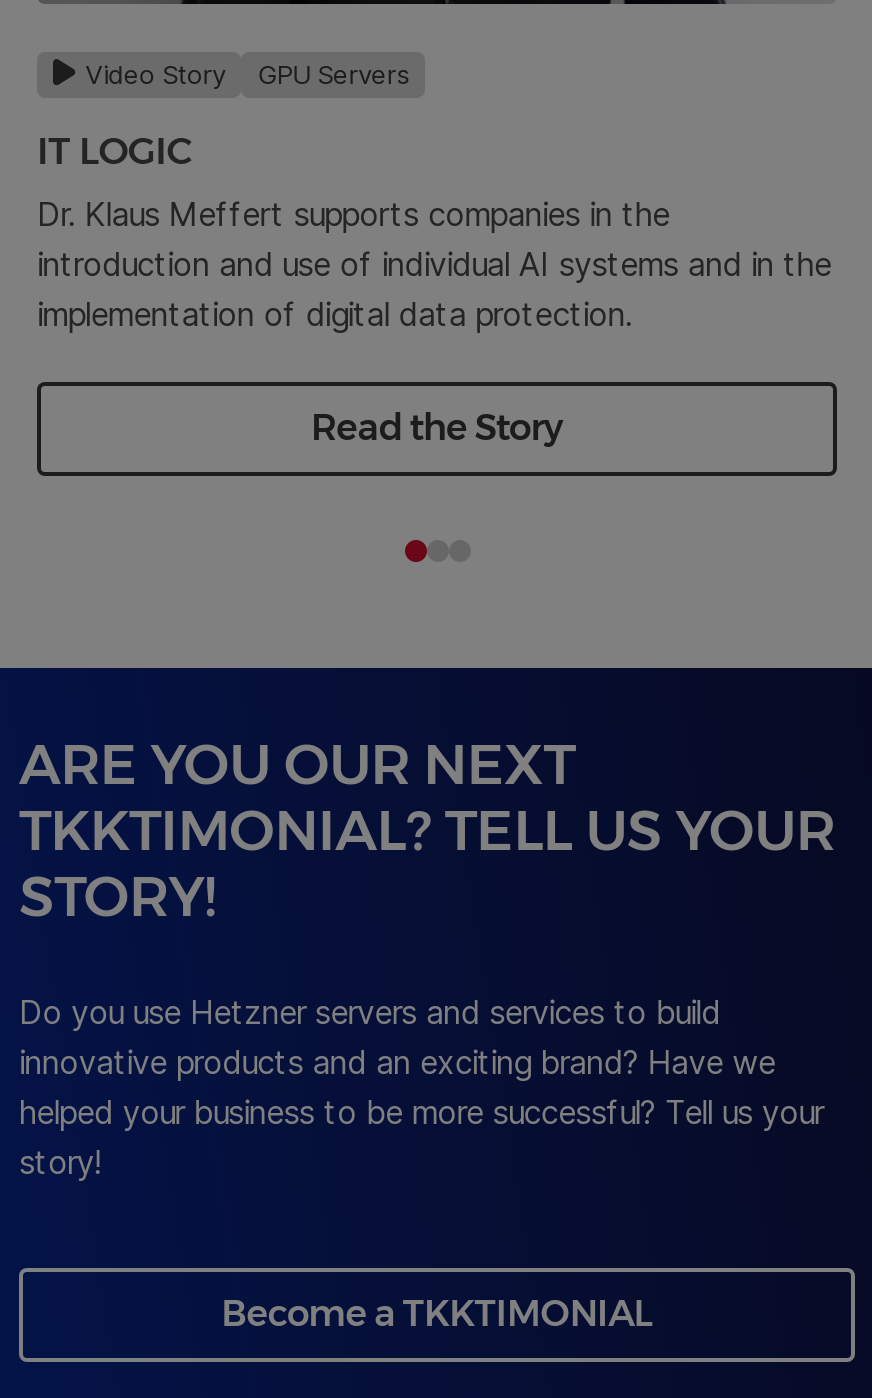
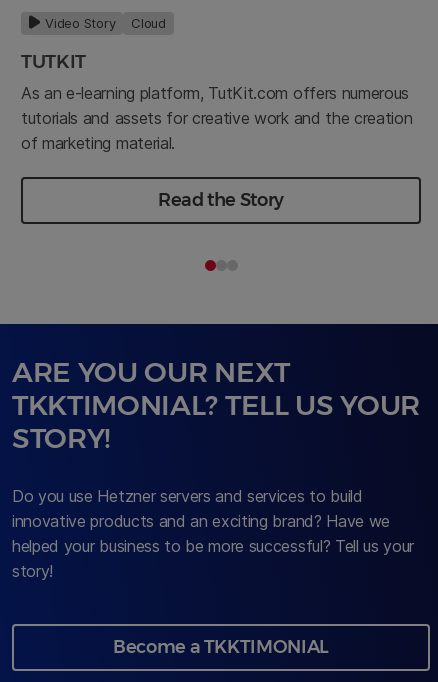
- GPU Servers
+ Cloud

- IT LOGIC
- Dr. Klaus Meffert supports companies in the
- introduction and use of individual AI systems and in the
- implementation of digital data protection.
+ TUTKIT
+ As an e-learning platform, TutKit.com offers numerous
+ tutorials and assets for creative work and the creation
+ of marketing material.
